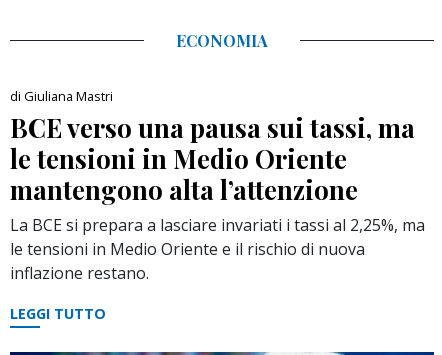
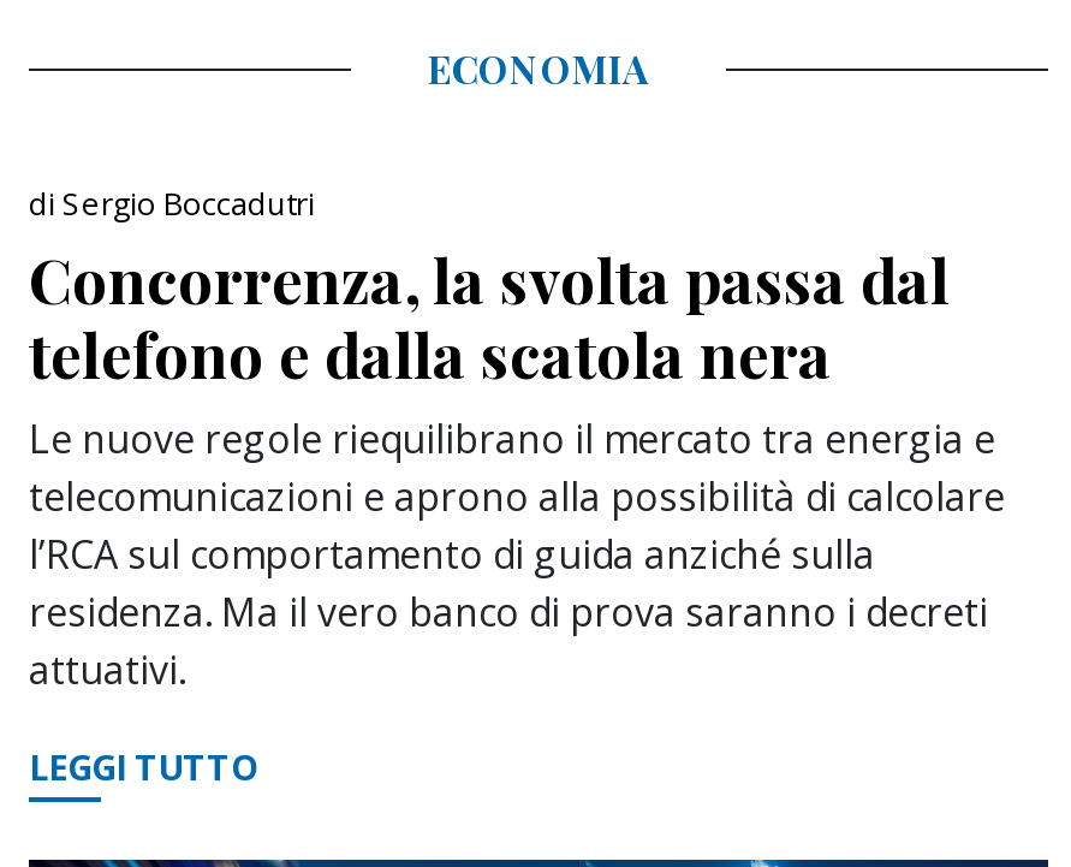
- di Giuliana Mastri
- BCE verso una pausa sui tassi, ma
- le tensioni in Medio Oriente
- mantengono alta l’attenzione
- La BCE si prepara a lasciare invariati i tassi al 2,25%, ma
- le tensioni in Medio Oriente e il rischio di nuova
- inflazione restano.
+ di Sergio Boccadutri
+ Concorrenza, la svolta passa dal
+ telefono e dalla scatola nera
+ Le nuove regole riequilibrano il mercato tra energia e
+ telecomunicazioni e aprono alla possibilità di calcolare
+ l’RCA sul comportamento di guida anziché sulla
+ residenza. Ma il vero banco di prova saranno i decreti
+ attuativi.
